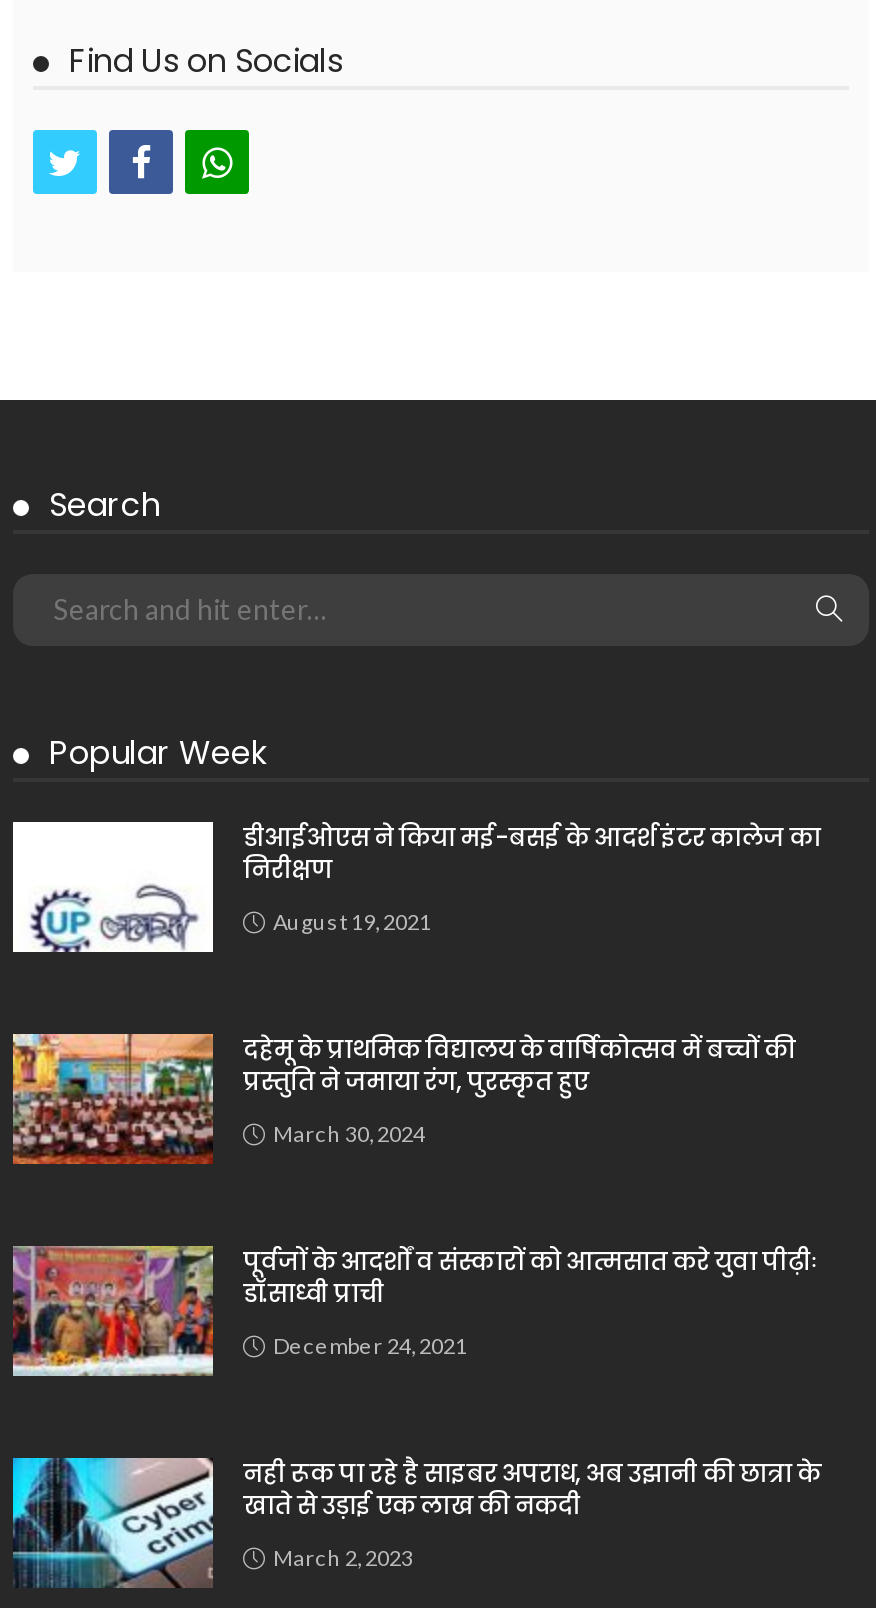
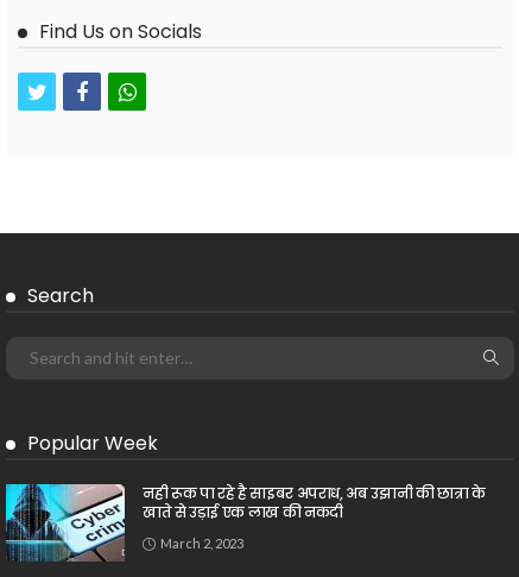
- [image]
- डीआईओएस ने किया मई-बसई के आदर्श इंटर कालेज का
- निरीक्षण
- August 19, 2021

- [image]
- दहेमू के प्राथमिक विद्यालय के वार्षिकोत्सव में बच्चों की
- प्रस्तुति ने जमाया रंग, पुरस्कृत हुए
- March 30, 2024

- [image]
- पूर्वजों के आदर्शों व संस्कारों को आत्मसात करे युवा पीढ़ीः
- डॉ.साध्वी प्राची
- December 24, 2021
